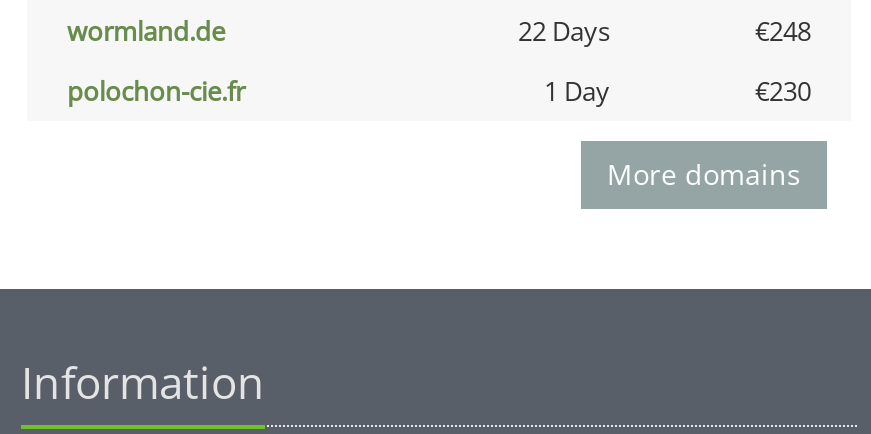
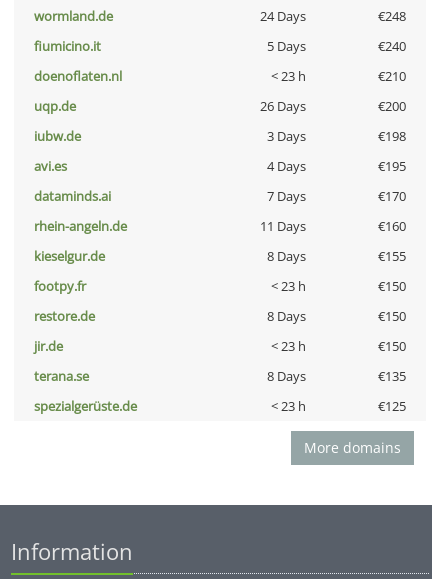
- 22 Days
+ 24 Days

- polochon-cie.fr
- 1 Day
- €230
+ fiumicino.it
+ 5 Days
+ €240
+ doenoflaten.nl
+ < 23 h
+ €210
+ uqp.de
+ 26 Days
+ €200
+ iubw.de
+ 3 Days
+ €198
+ avi.es
+ 4 Days
+ €195
+ dataminds.ai
+ 7 Days
+ €170
+ rhein-angeln.de
+ 11 Days
+ €160
+ kieselgur.de
+ 8 Days
+ €155
+ footpy.fr
+ < 23 h
+ €150
+ restore.de
+ 8 Days
+ €150
+ jir.de
+ < 23 h
+ €150
+ terana.se
+ 8 Days
+ €135
+ spezialgerüste.de
+ < 23 h
+ €125
